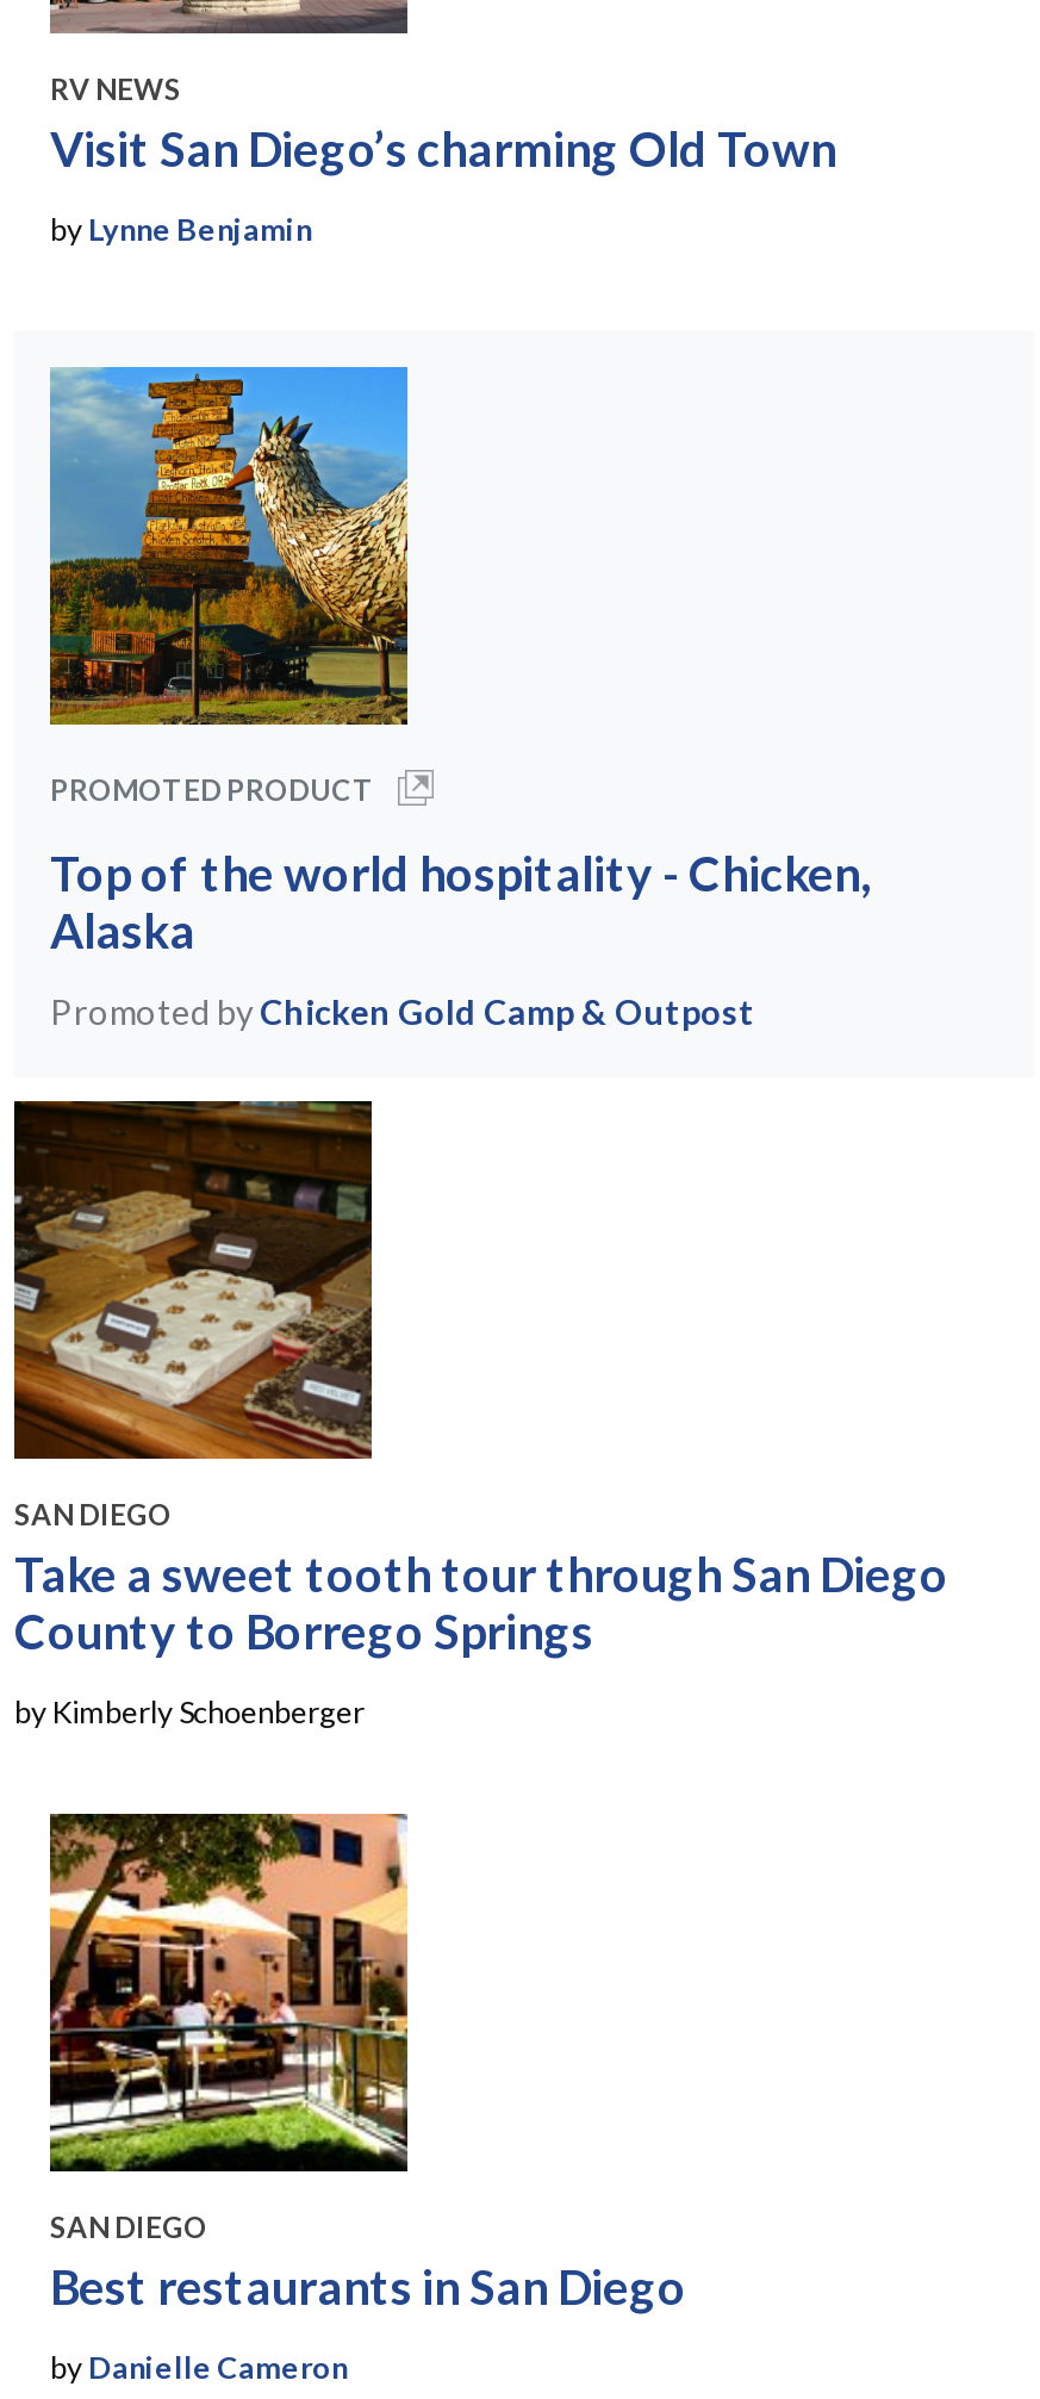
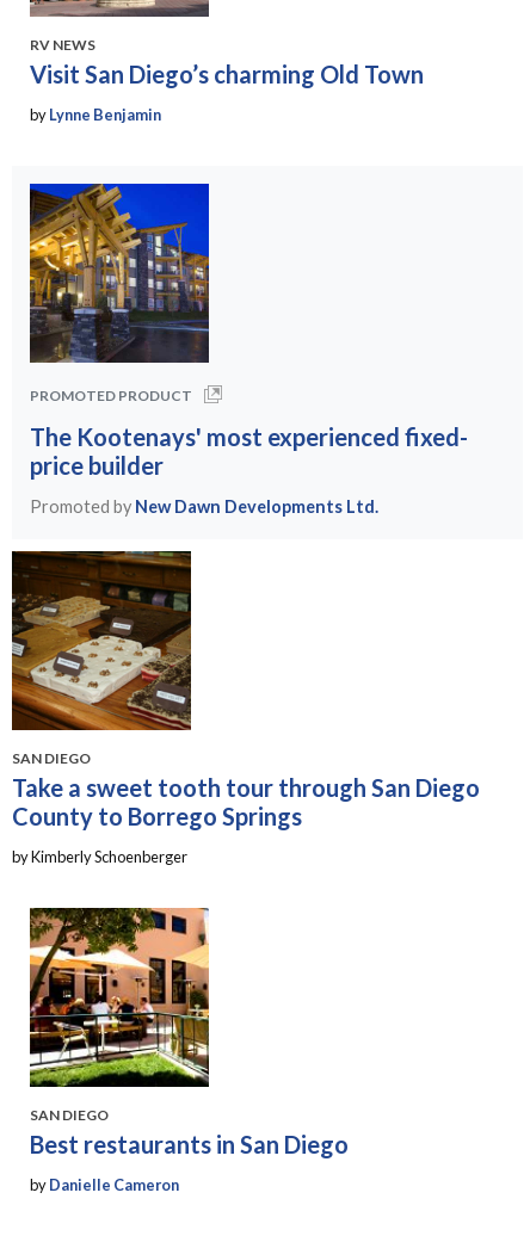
- [image]
+ [image]

- Top of the world hospitality - Chicken,
- Alaska
+ The Kootenays' most experienced fixed-
+ price builder

- Promoted by Chicken Gold Camp & Outpost
+ Promoted by New Dawn Developments Ltd.
